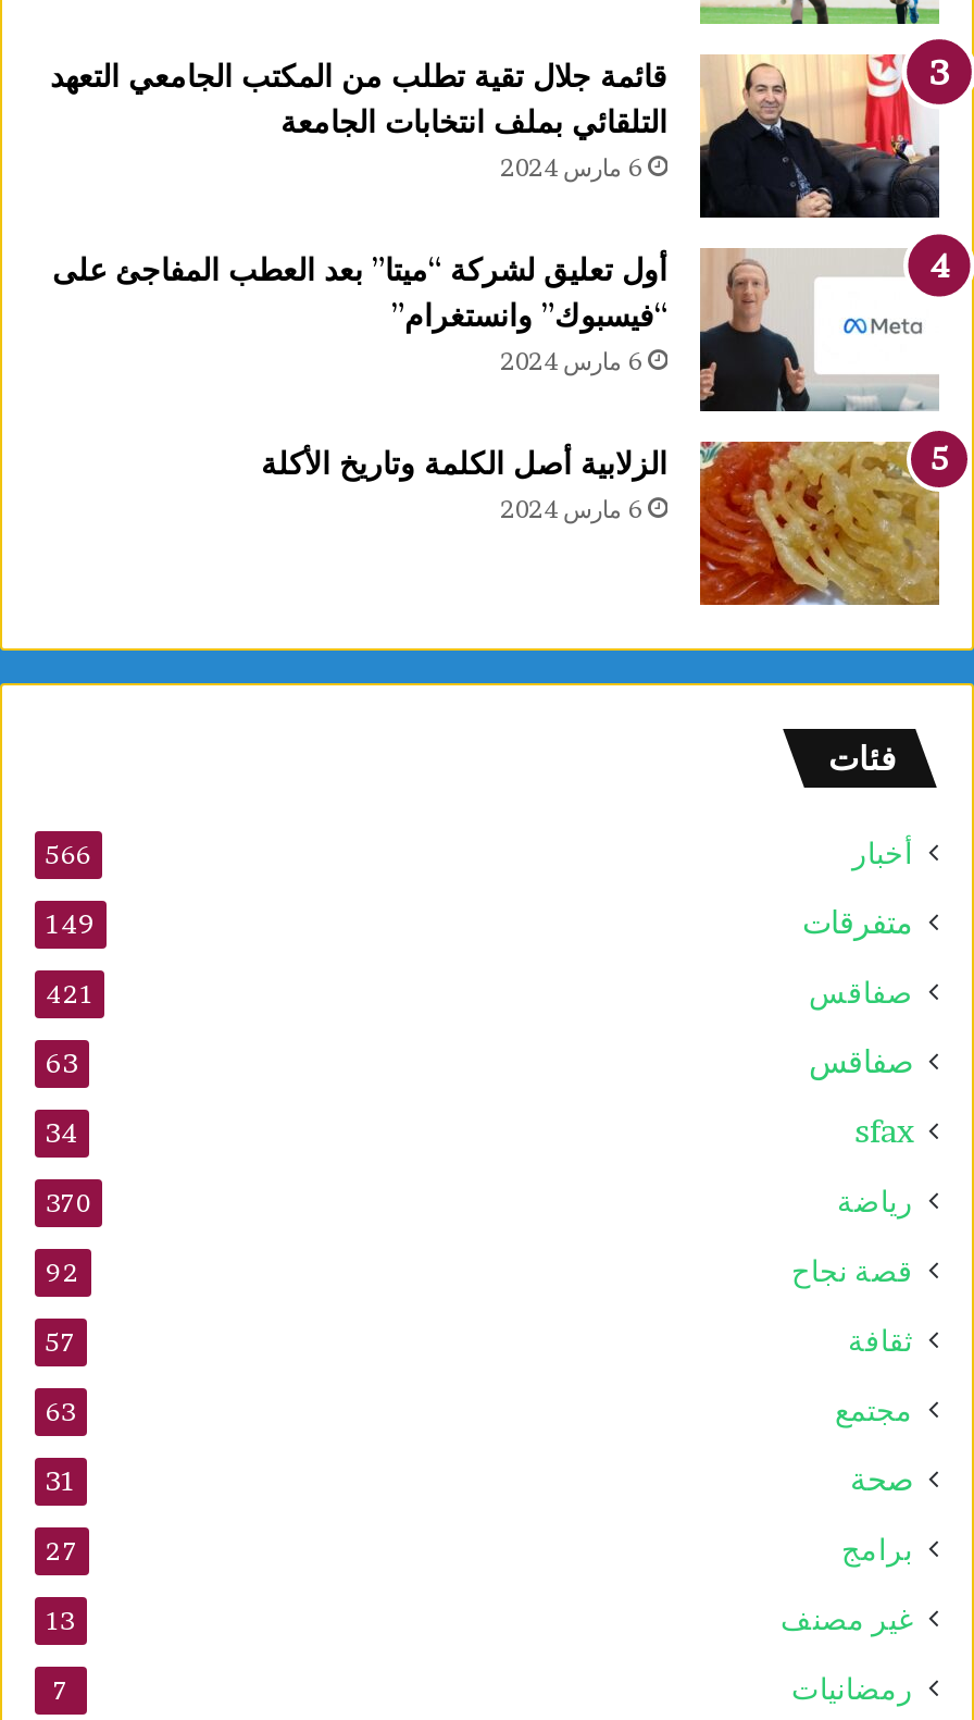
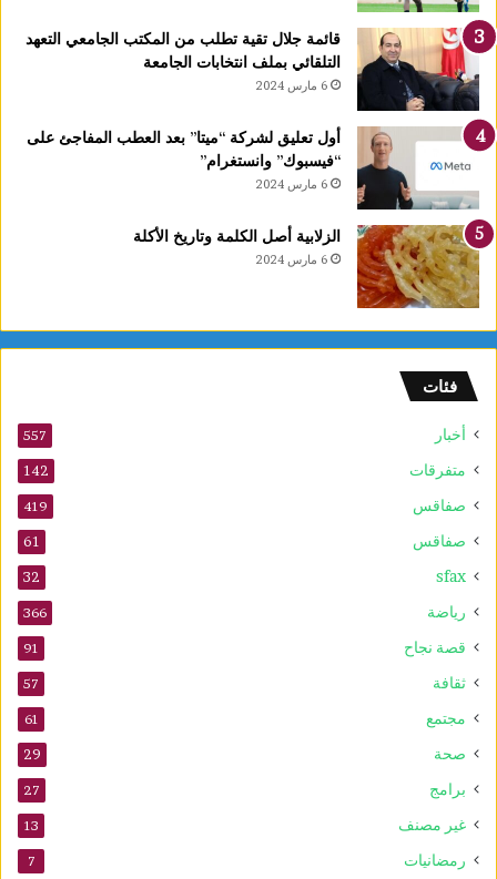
- 566
+ 557

- 149
+ 142

- 421
+ 419

- 63
+ 61

- 34
+ 32

- 370
+ 366

- 92
+ 91

- 63
+ 61

- 31
+ 29
